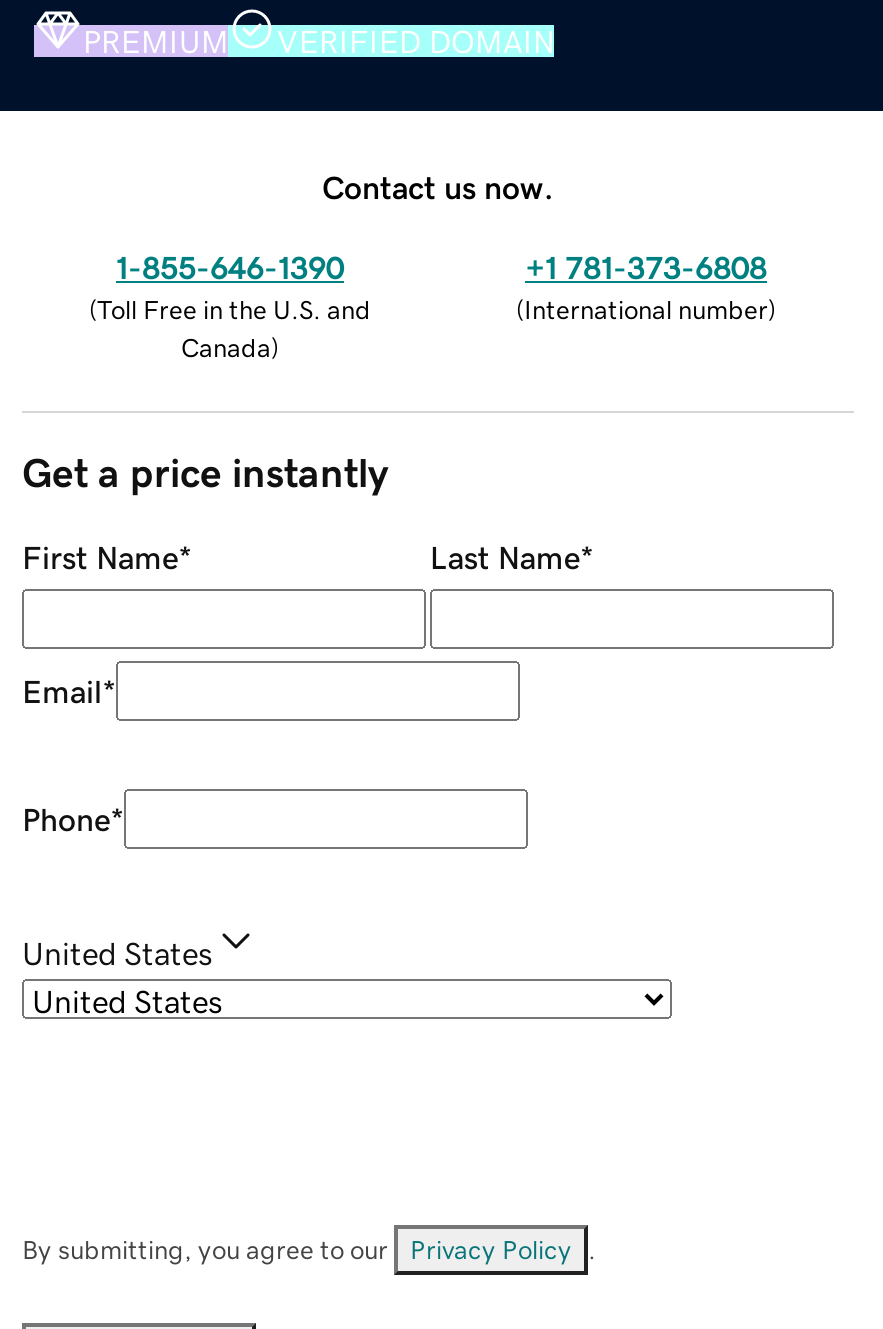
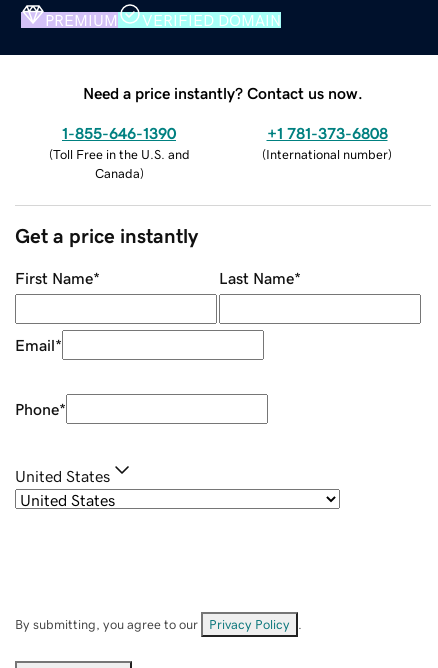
- Contact us now.
+ Need a price instantly? Contact us now.
